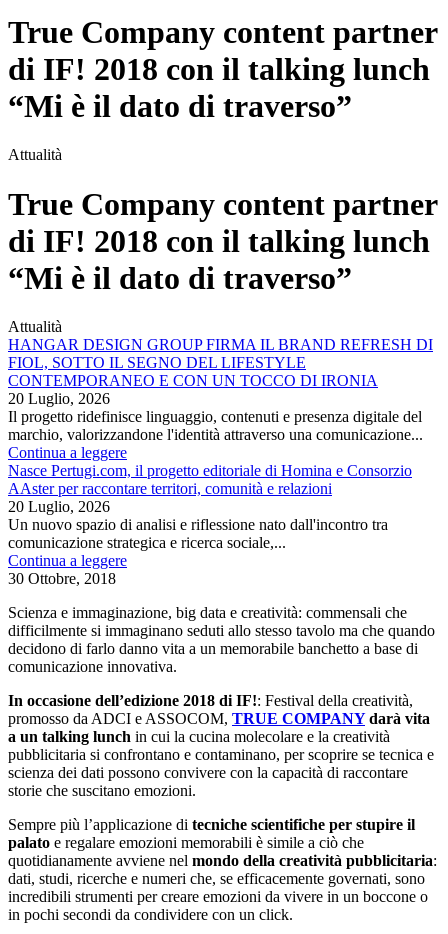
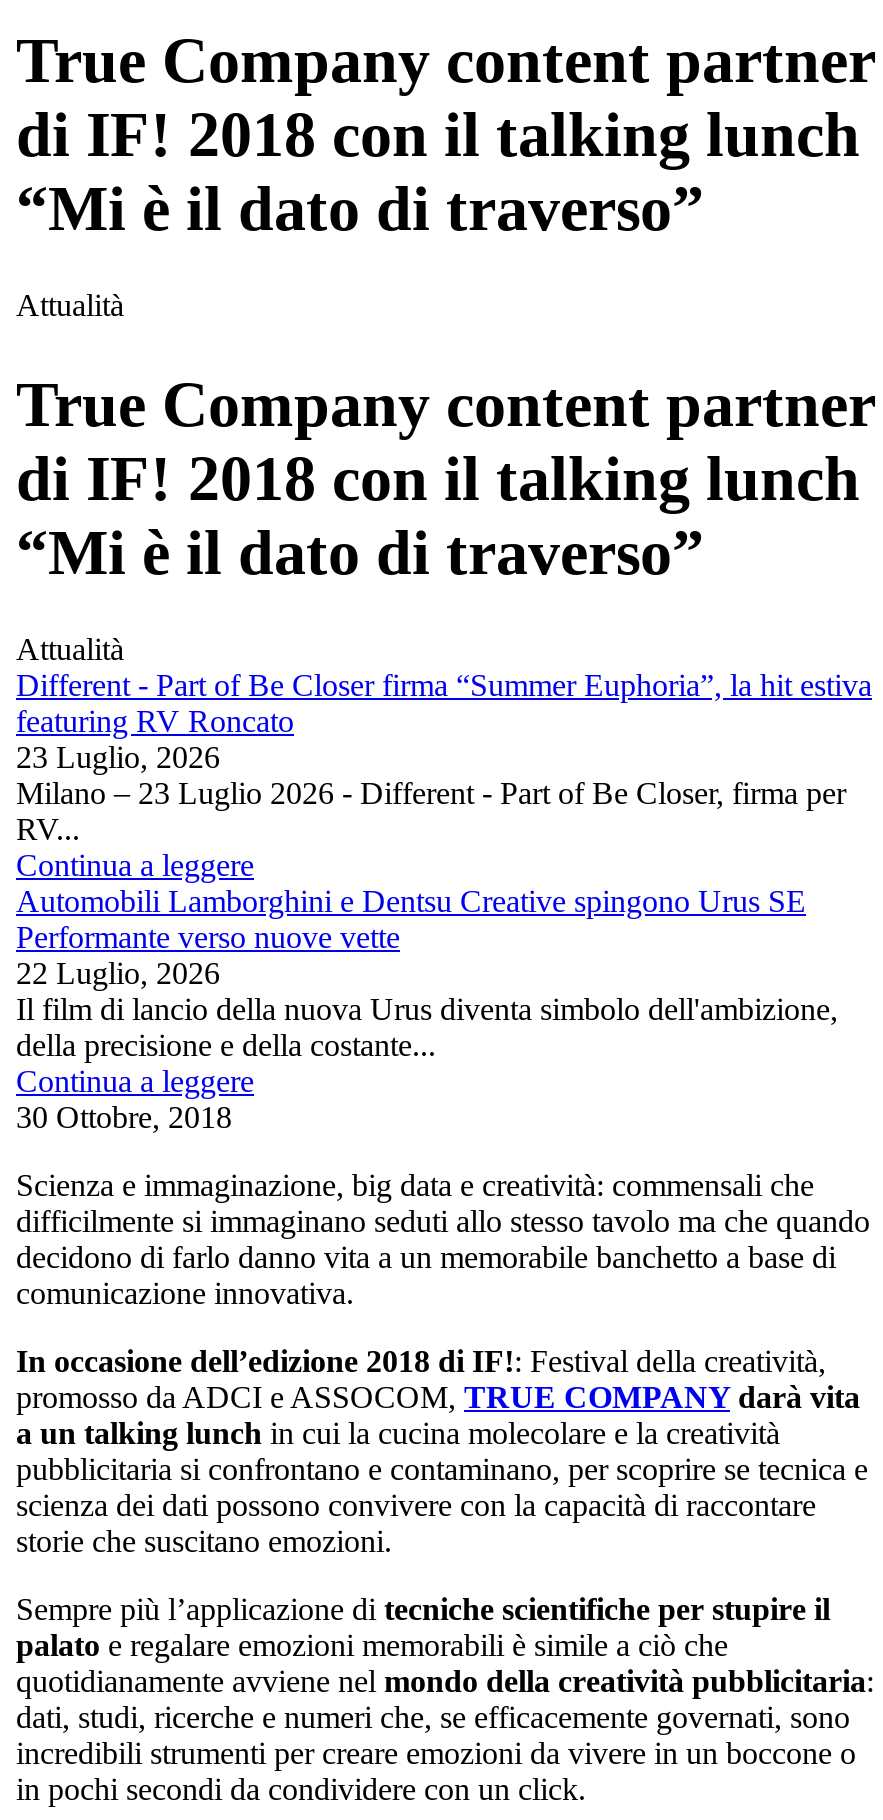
- HANGAR DESIGN GROUP FIRMA IL BRAND REFRESH DI
- FIOL, SOTTO IL SEGNO DEL LIFESTYLE
- CONTEMPORANEO E CON UN TOCCO DI IRONIA
- 20 Luglio, 2026
- Il progetto ridefinisce linguaggio, contenuti e presenza digitale del
- marchio, valorizzandone l'identità attraverso una comunicazione...
+ Different - Part of Be Closer firma “Summer Euphoria”, la hit estiva
+ featuring RV Roncato
+ 23 Luglio, 2026
+ Milano – 23 Luglio 2026 - Different - Part of Be Closer, firma per
+ RV...

- Nasce Pertugi.com, il progetto editoriale di Homina e Consorzio
- AAster per raccontare territori, comunità e relazioni
- 20 Luglio, 2026
- Un nuovo spazio di analisi e riflessione nato dall'incontro tra
- comunicazione strategica e ricerca sociale,...
+ Automobili Lamborghini e Dentsu Creative spingono Urus SE
+ Performante verso nuove vette
+ 22 Luglio, 2026
+ Il film di lancio della nuova Urus diventa simbolo dell'ambizione,
+ della precisione e della costante...
